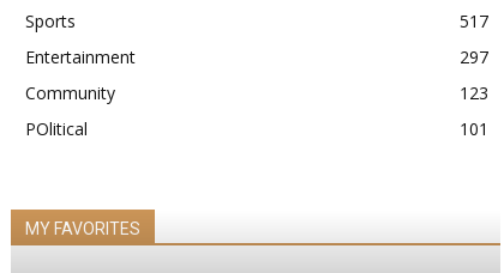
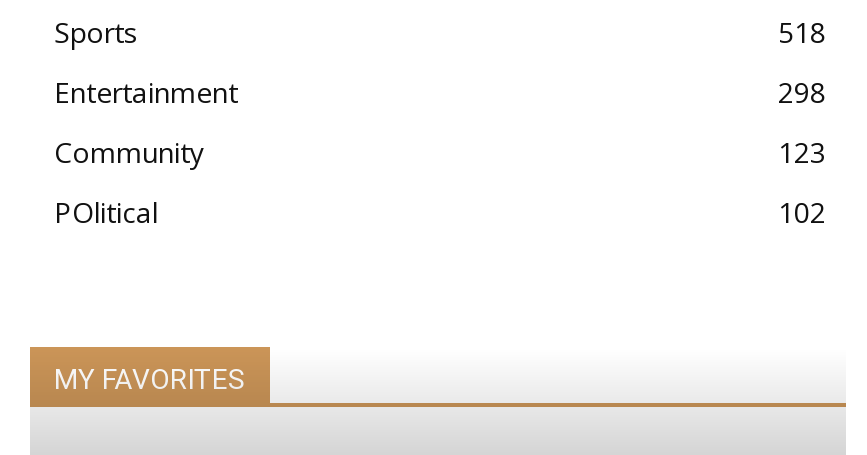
- 517
+ 518

- 297
+ 298

- 101
+ 102
